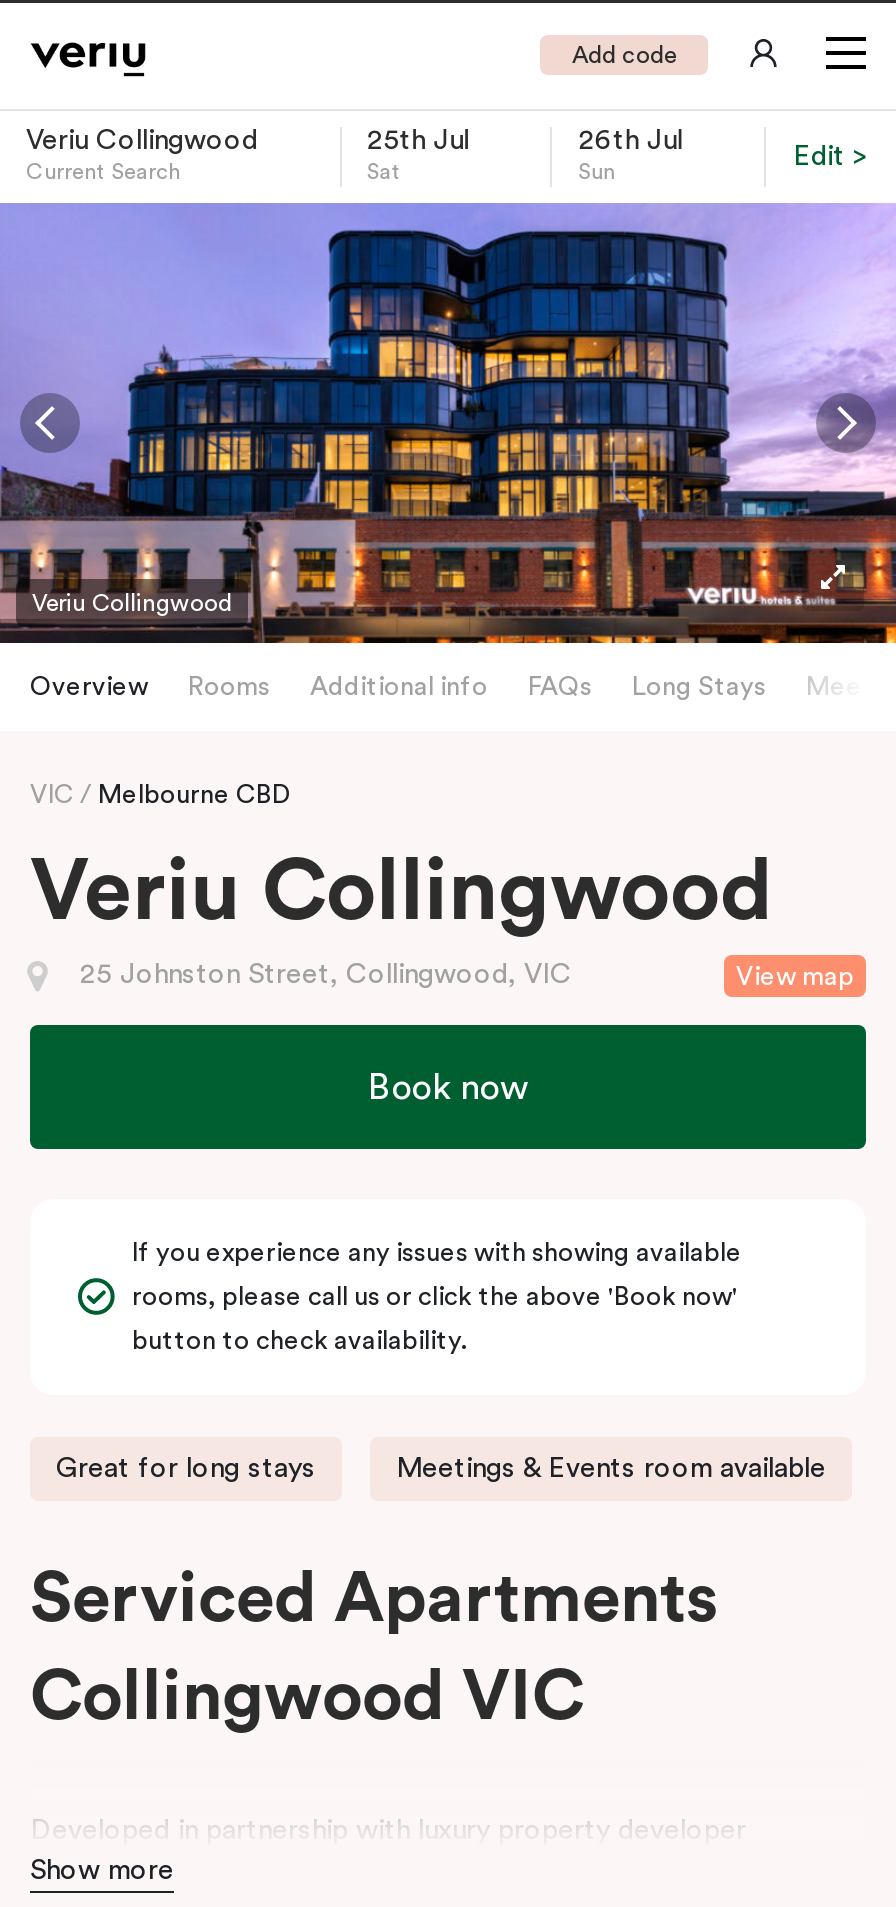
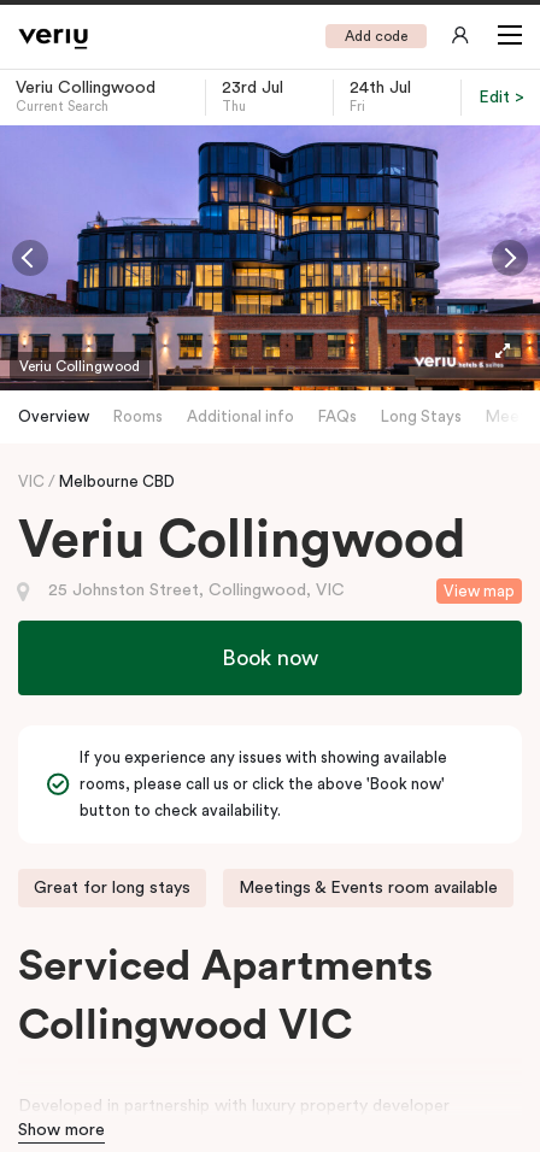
- 25th Jul
- Sat
+ 23rd Jul
+ Thu

- 26th Jul
- Sun
+ 24th Jul
+ Fri
